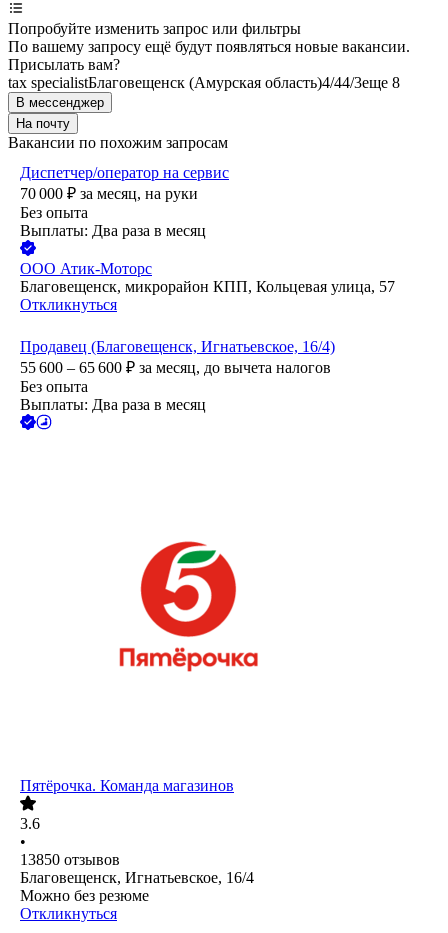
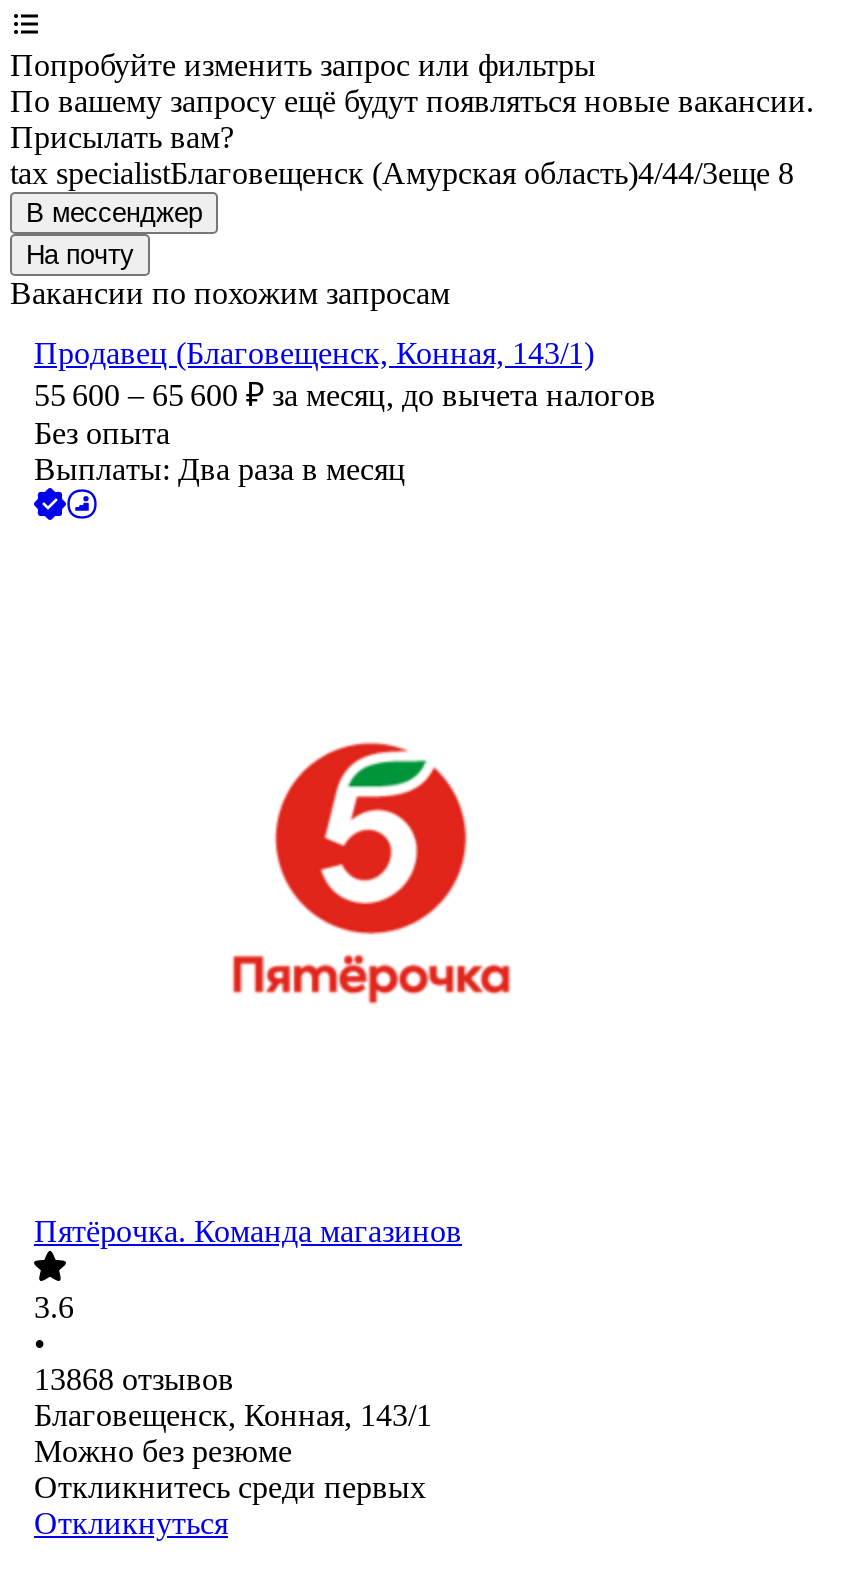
- Диспетчер/оператор на сервис
- 70 000 ₽ за месяц, на руки
- Без опыта
- Выплаты: Два раза в месяц
- ООО Атик-Моторс
- Благовещенск, микрорайон КПП, Кольцевая улица, 57
- Откликнуться
- Продавец (Благовещенск, Игнатьевское, 16/4)
+ Продавец (Благовещенск, Конная, 143/1)

moved up: [image] | 55 600 – 65 600 ₽ за месяц, до вычета налогов | Без опыта | Выплаты: Два раза в месяц | Пятёрочка. Команда магазинов | 3.6

- 13850 отзывов
+ 13868 отзывов

- Благовещенск, Игнатьевское, 16/4
+ Благовещенск, Конная, 143/1

moved up: Можно без резюме

+ Откликнитесь среди первых
